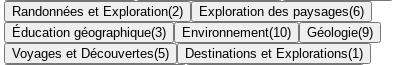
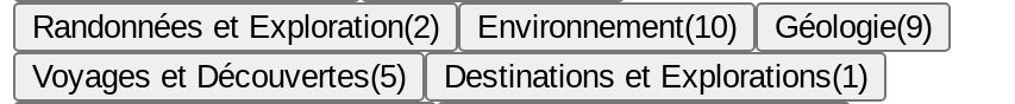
- Exploration des paysages(6)
- Éducation géographique(3)
